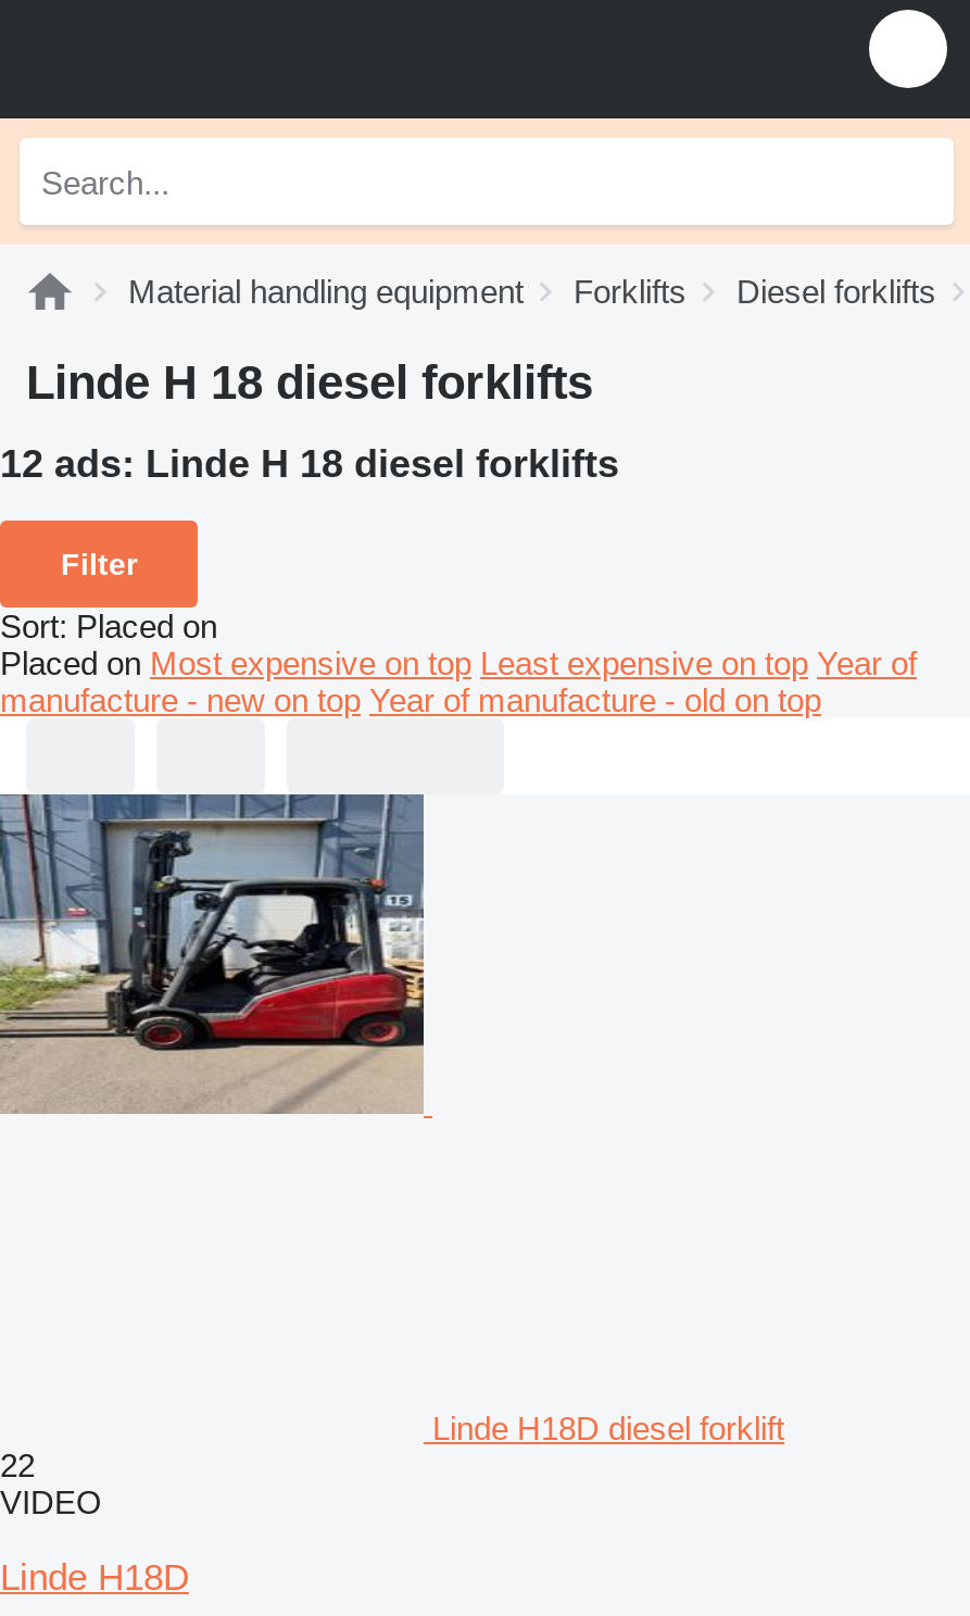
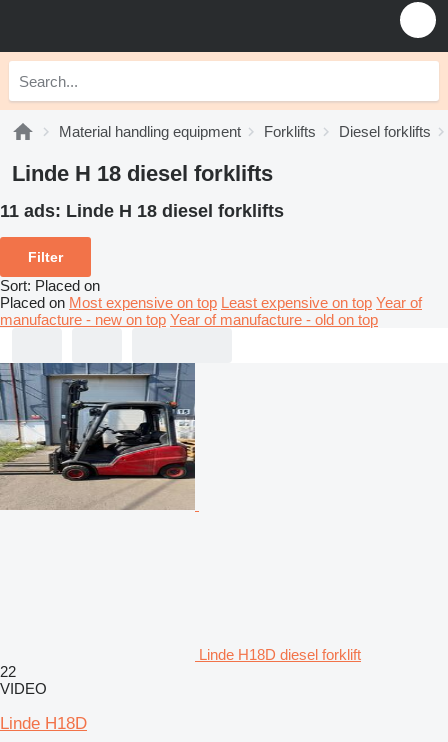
- 12 ads: Linde H 18 diesel forklifts
+ 11 ads: Linde H 18 diesel forklifts
